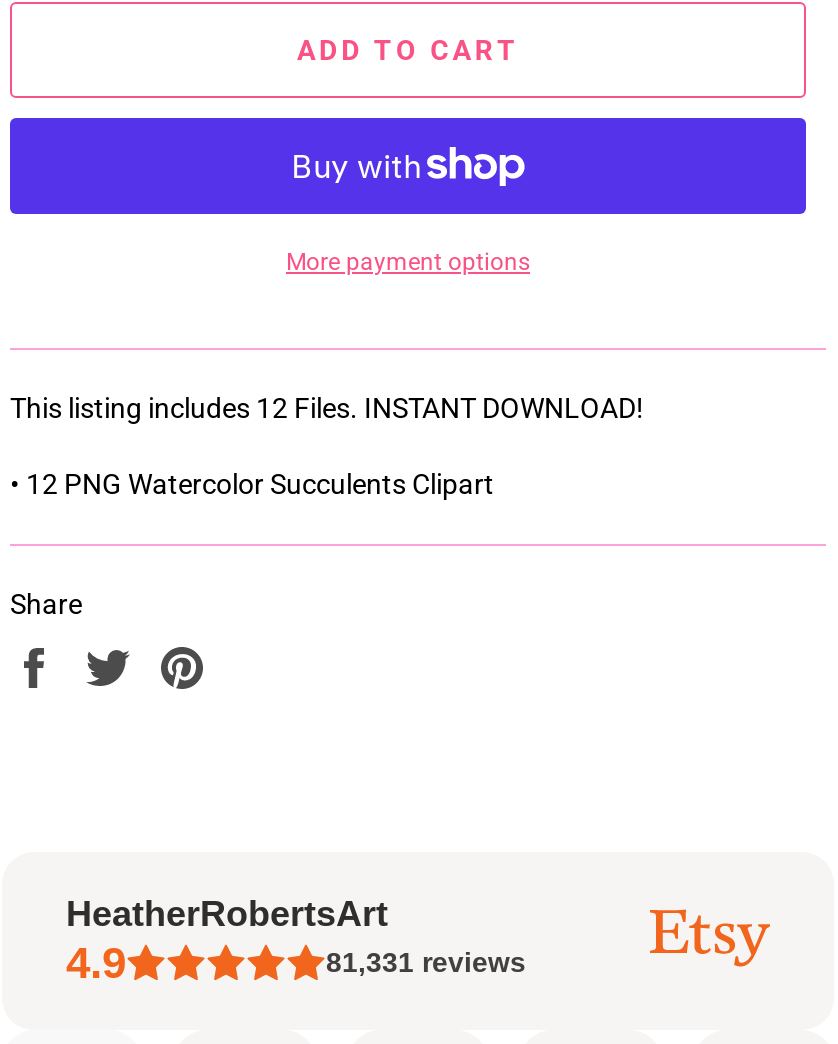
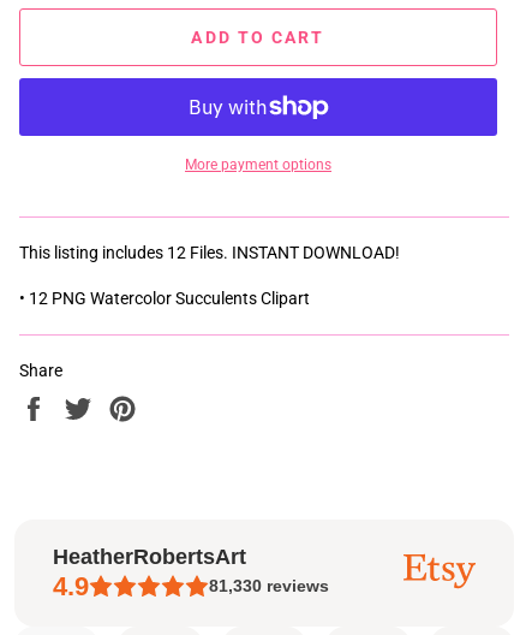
- 81,331 reviews
+ 81,330 reviews
